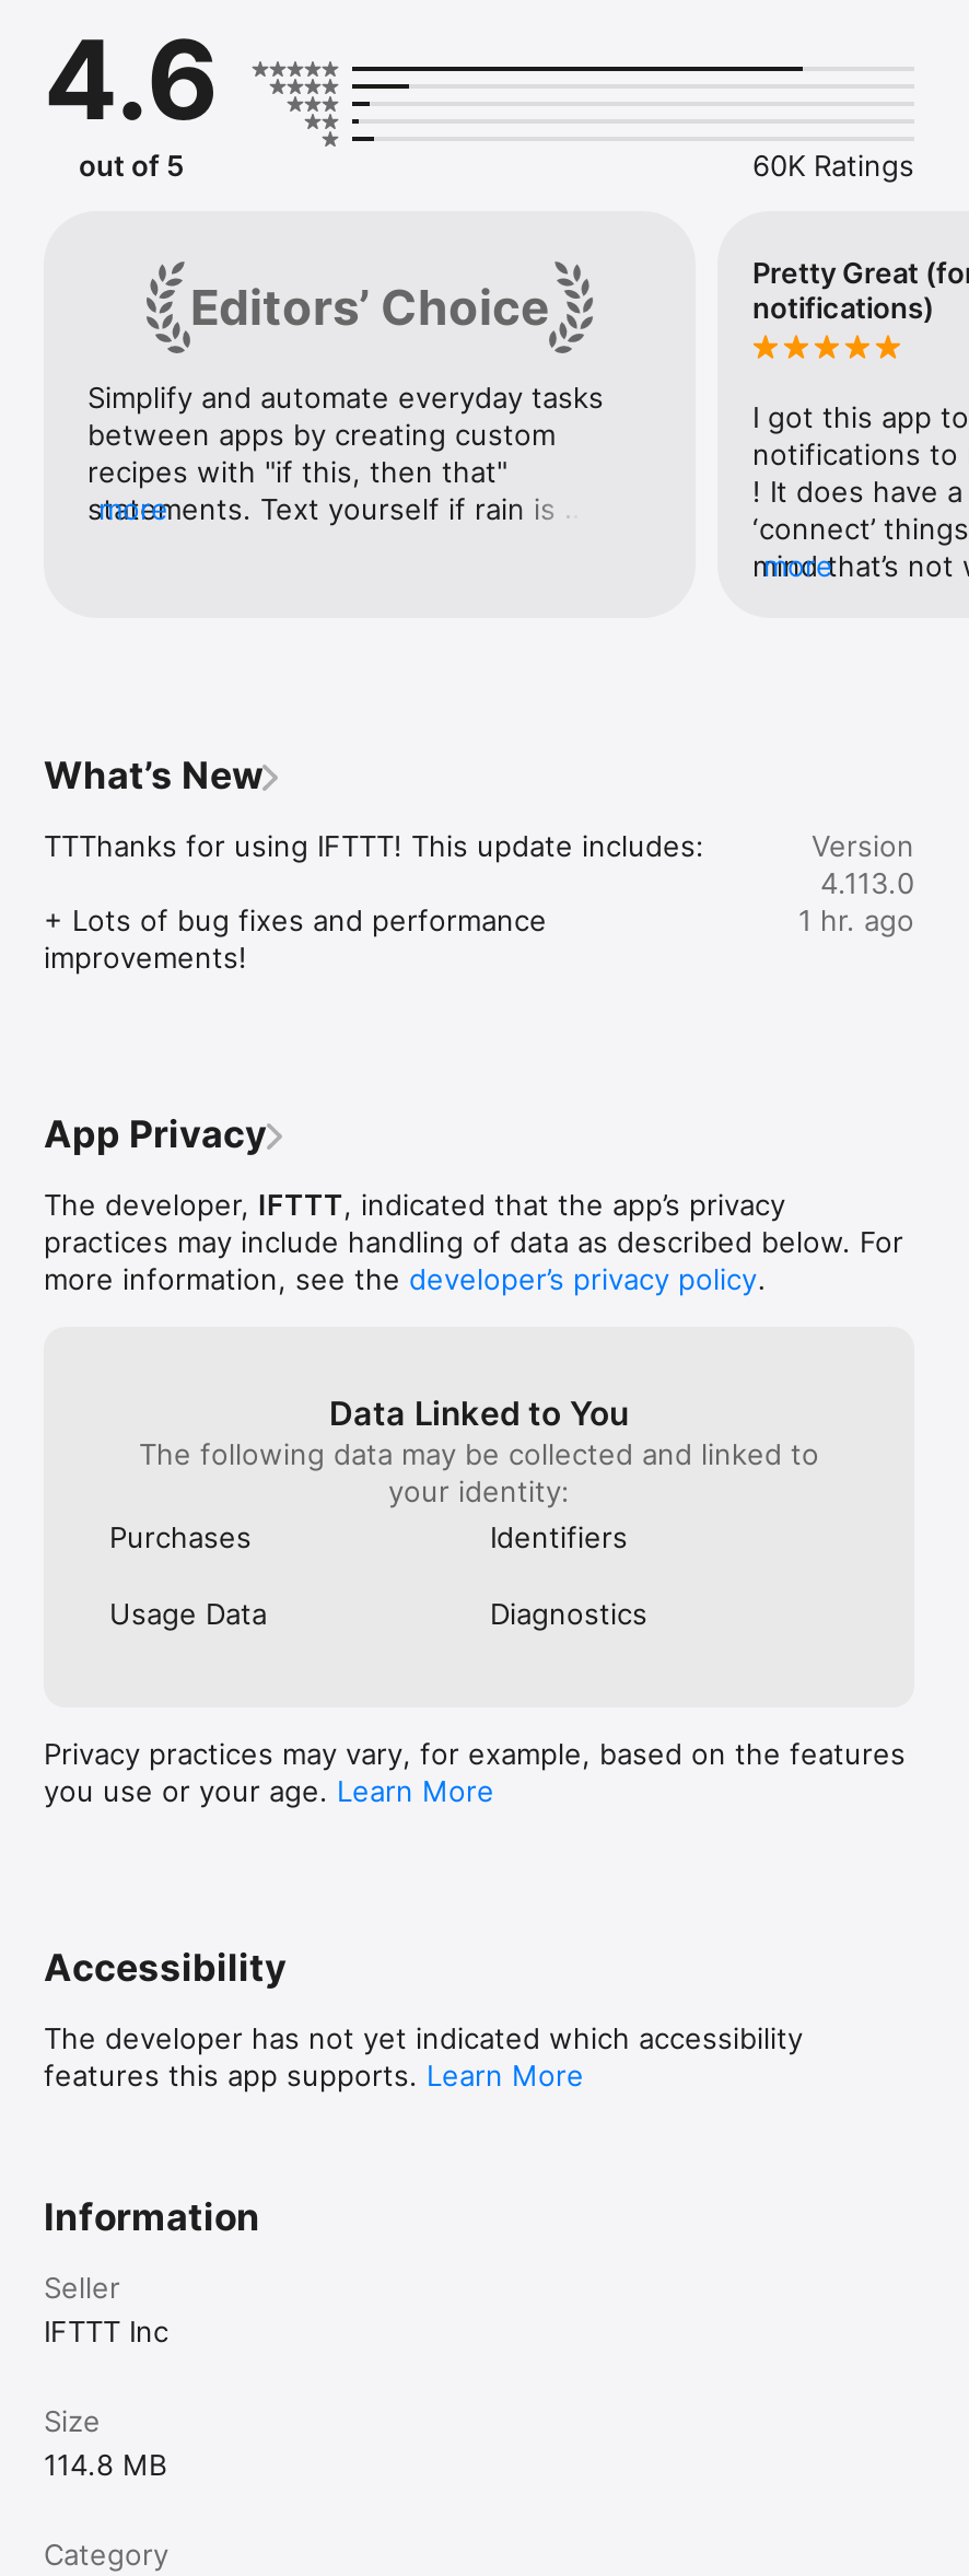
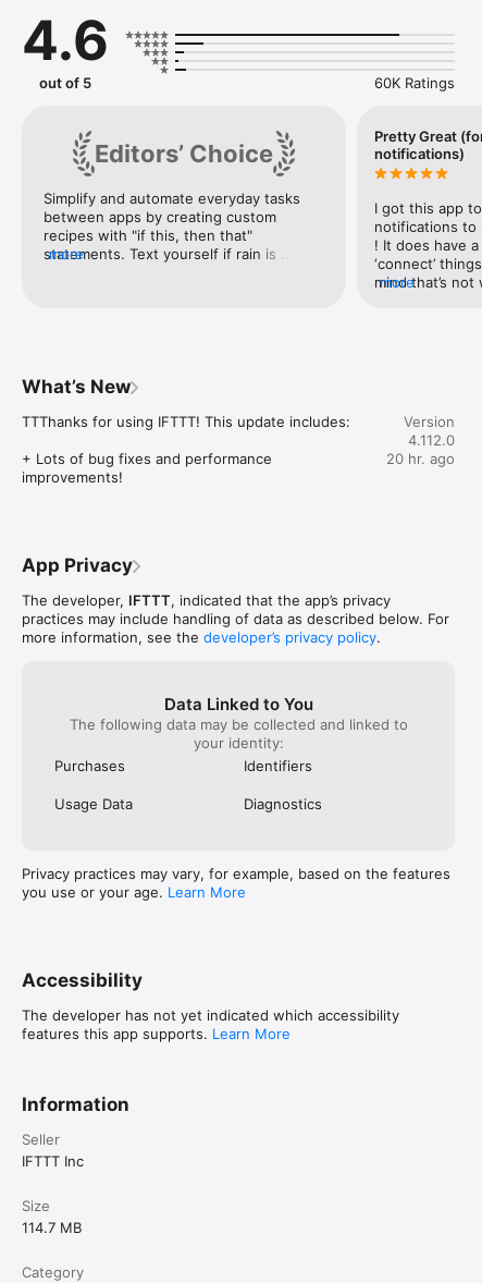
- 4.113.0
+ 4.112.0

- 1 hr. ago
+ 20 hr. ago

- 114.8 MB
+ 114.7 MB
